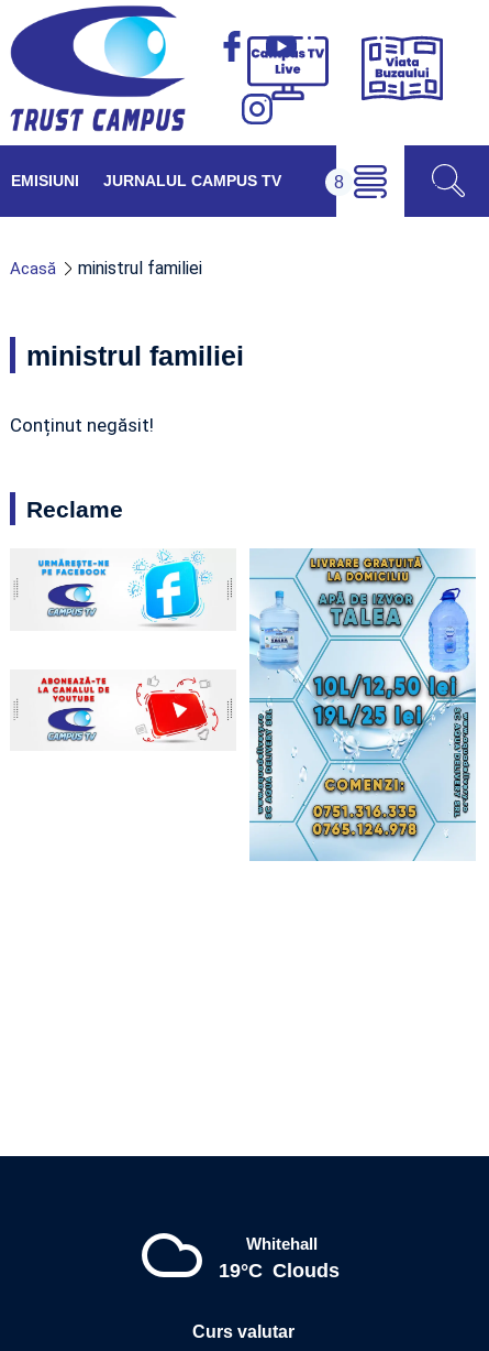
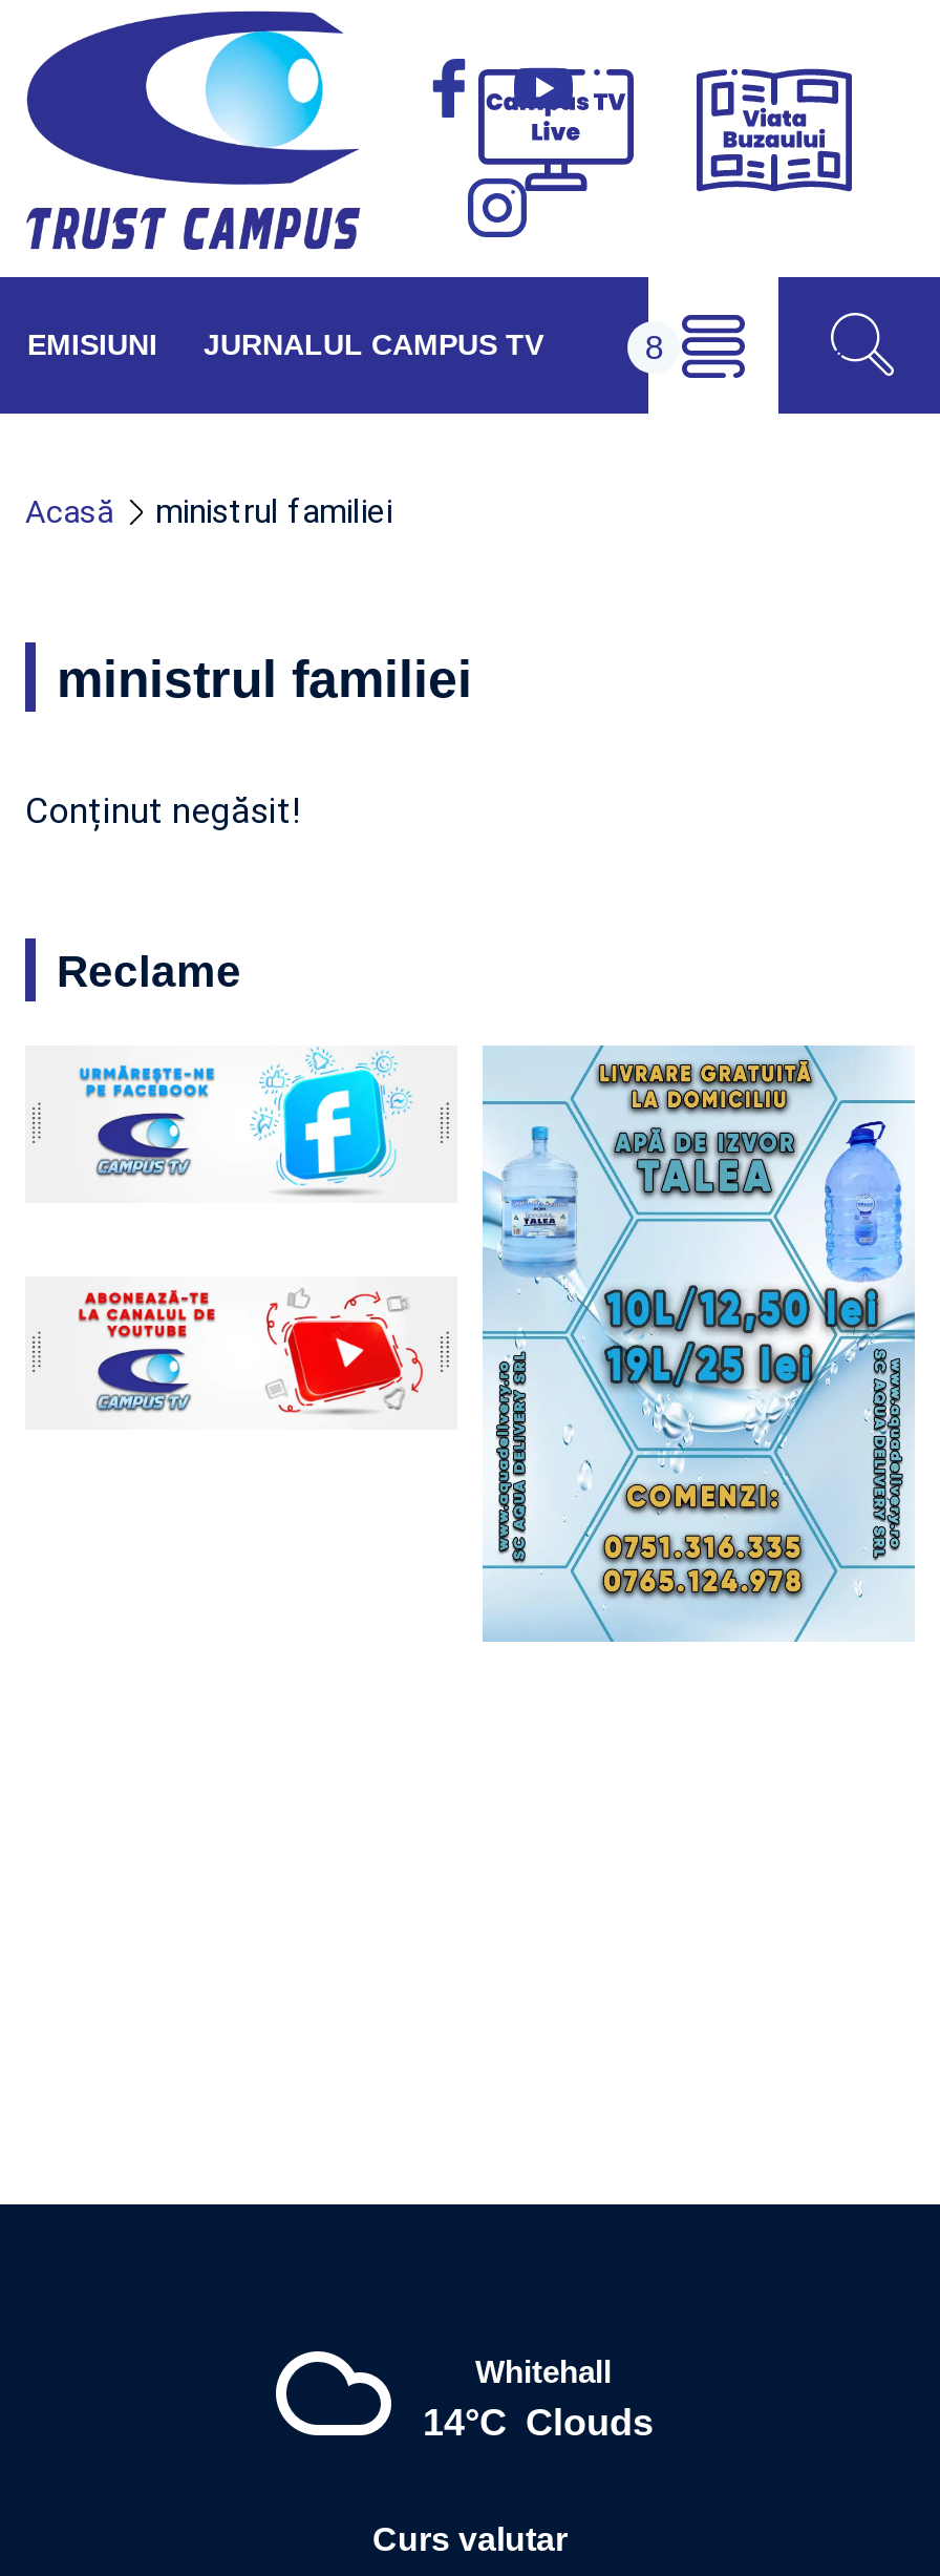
- 19°C Clouds
+ 14°C Clouds
